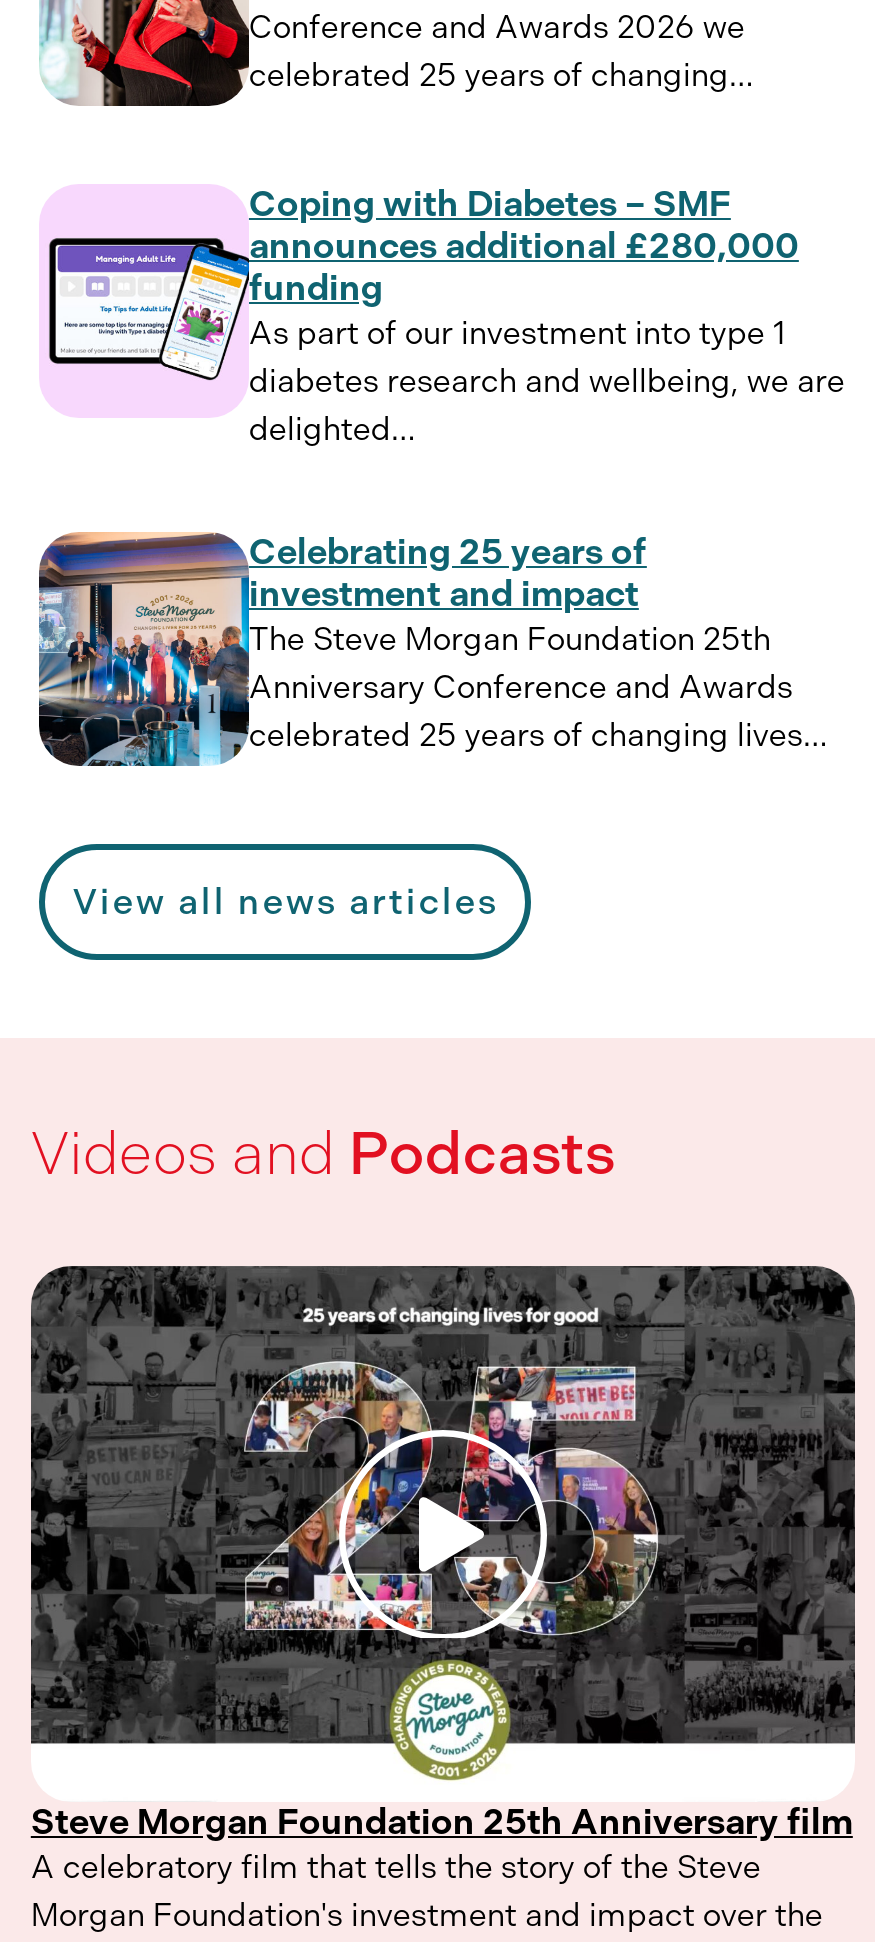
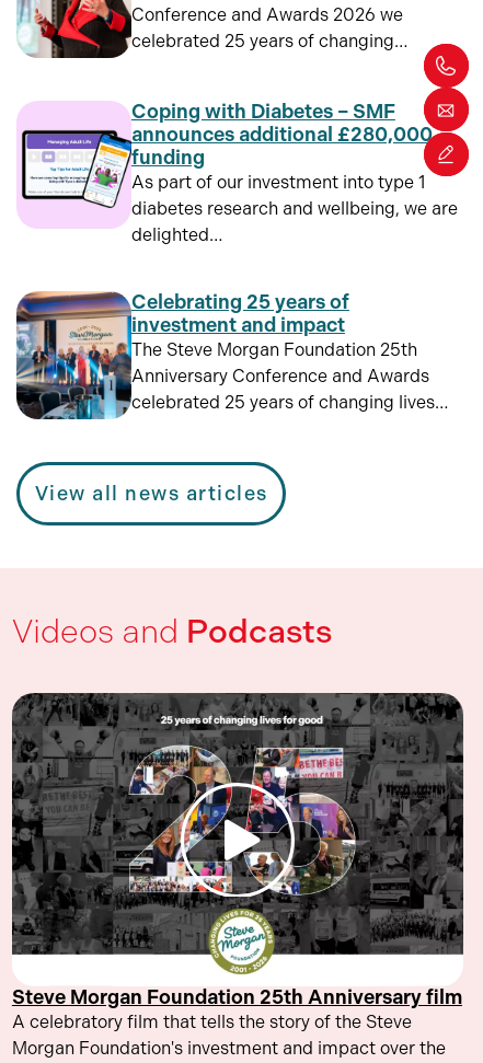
+ [image]
